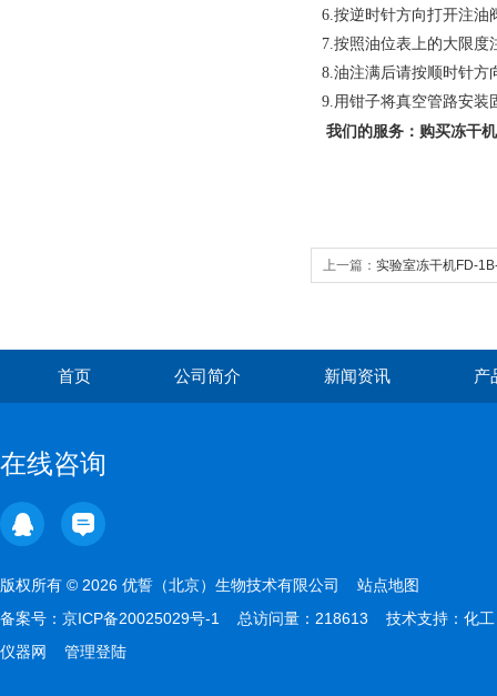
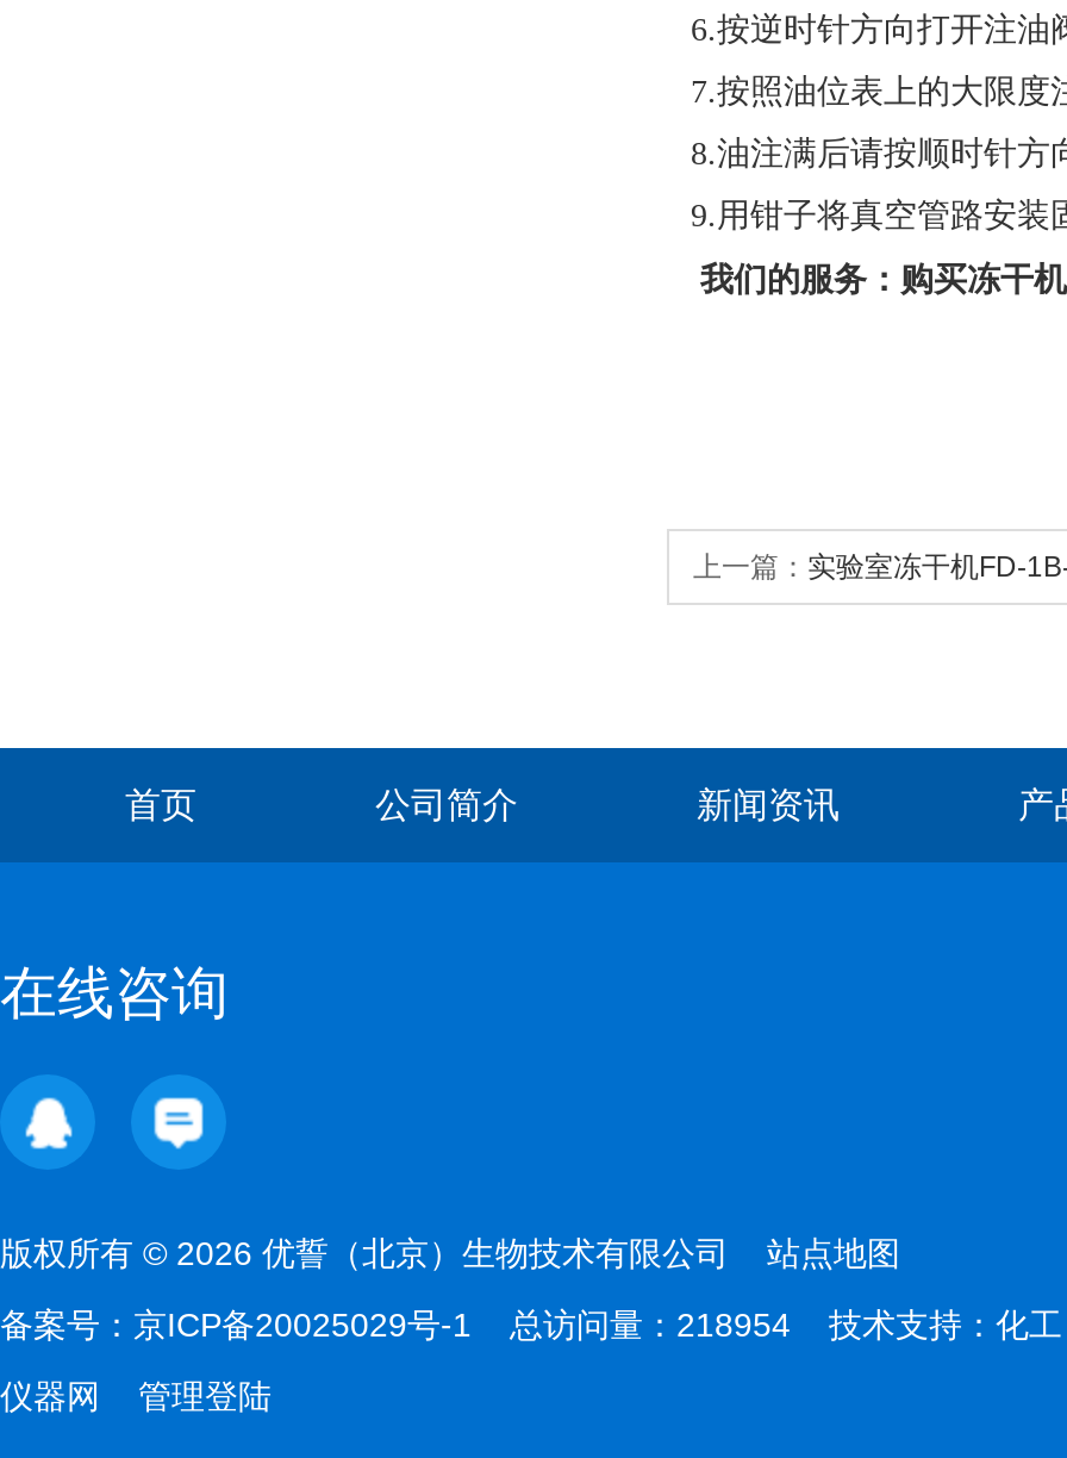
- 备案号：京ICP备20025029号-1总访问量：218613 技术支持：化工
+ 备案号：京ICP备20025029号-1总访问量：218954 技术支持：化工
